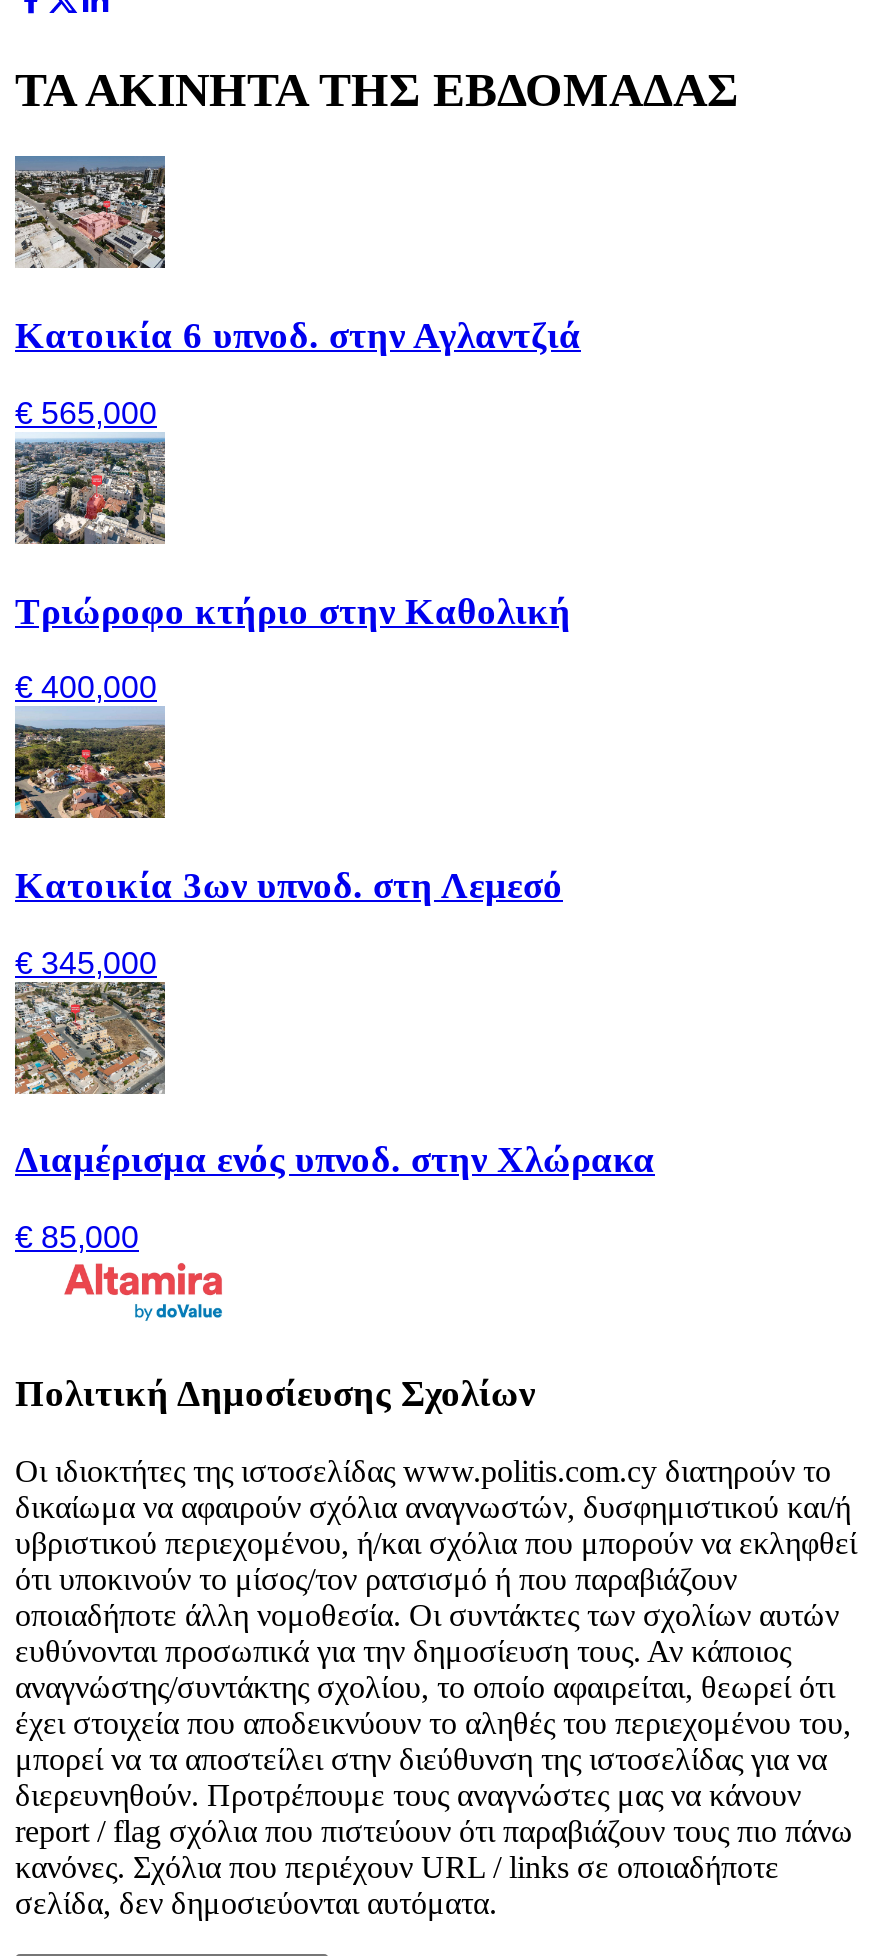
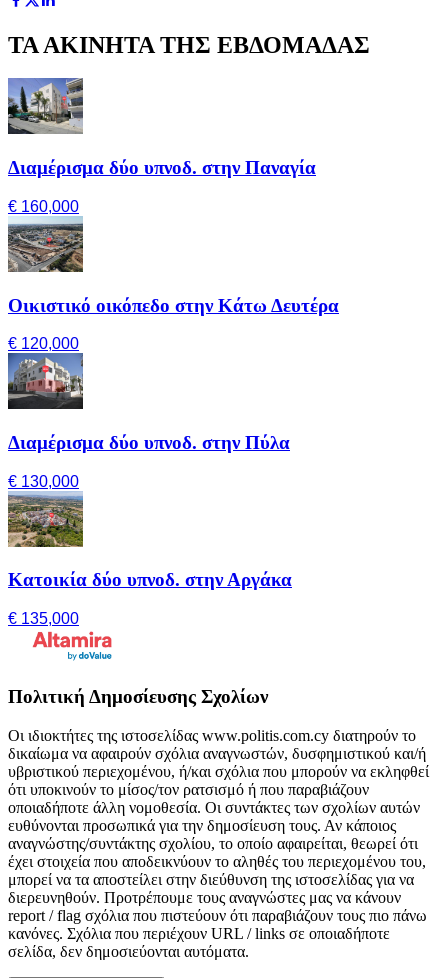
- [image]
- Κατοικία 6 υπνοδ. στην Αγλαντζιά
+ [image]
+ Διαμέρισμα δύο υπνοδ. στην Παναγία

- € 565,000
+ € 160,000

- [image]
- Τριώροφο κτήριο στην Καθολική
+ [image]
+ Οικιστικό οικόπεδο στην Κάτω Δευτέρα

- € 400,000
+ € 120,000

- [image]
- Κατοικία 3ων υπνοδ. στη Λεμεσό
+ [image]
+ Διαμέρισμα δύο υπνοδ. στην Πύλα

- € 345,000
+ € 130,000

- [image]
- Διαμέρισμα ενός υπνοδ. στην Χλώρακα
+ [image]
+ Κατοικία δύο υπνοδ. στην Αργάκα

- € 85,000
+ € 135,000
